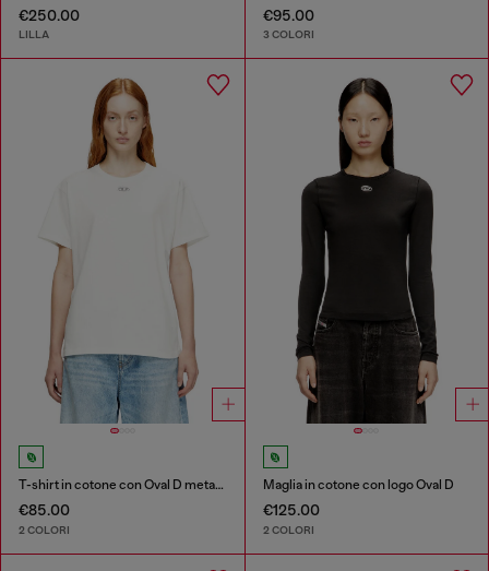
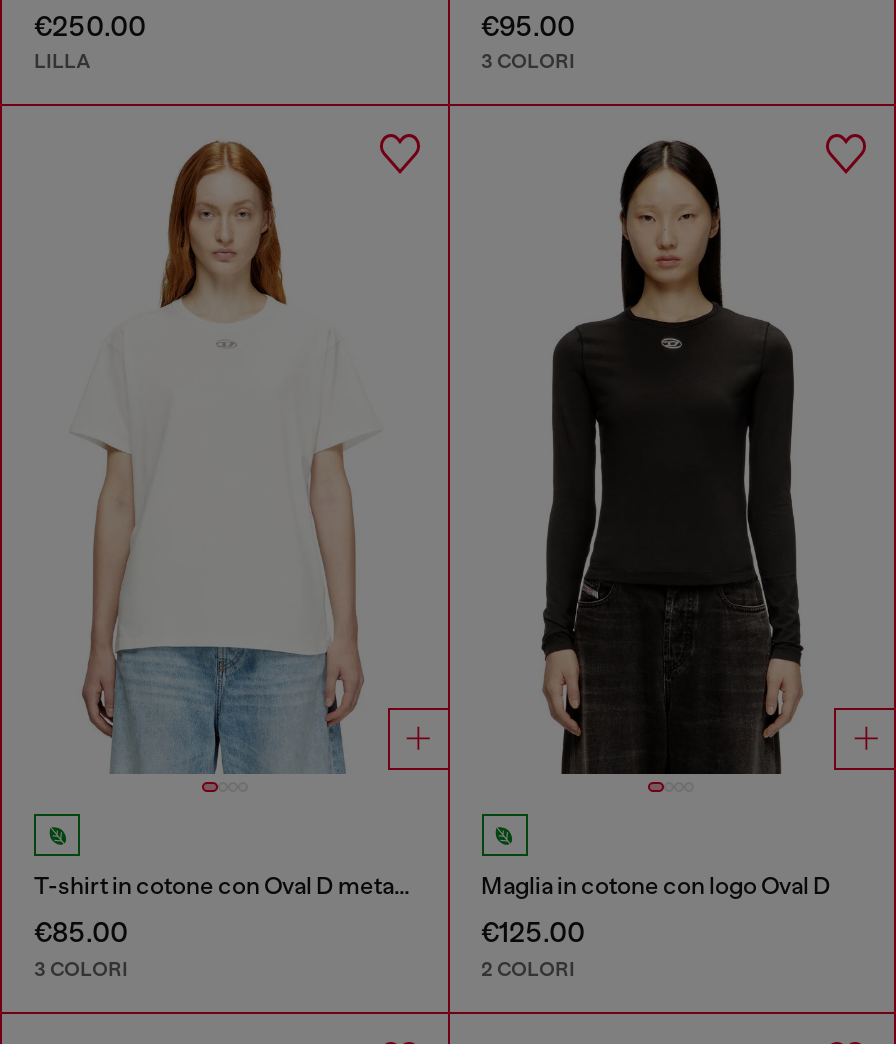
- 2 COLORI
+ 3 COLORI
